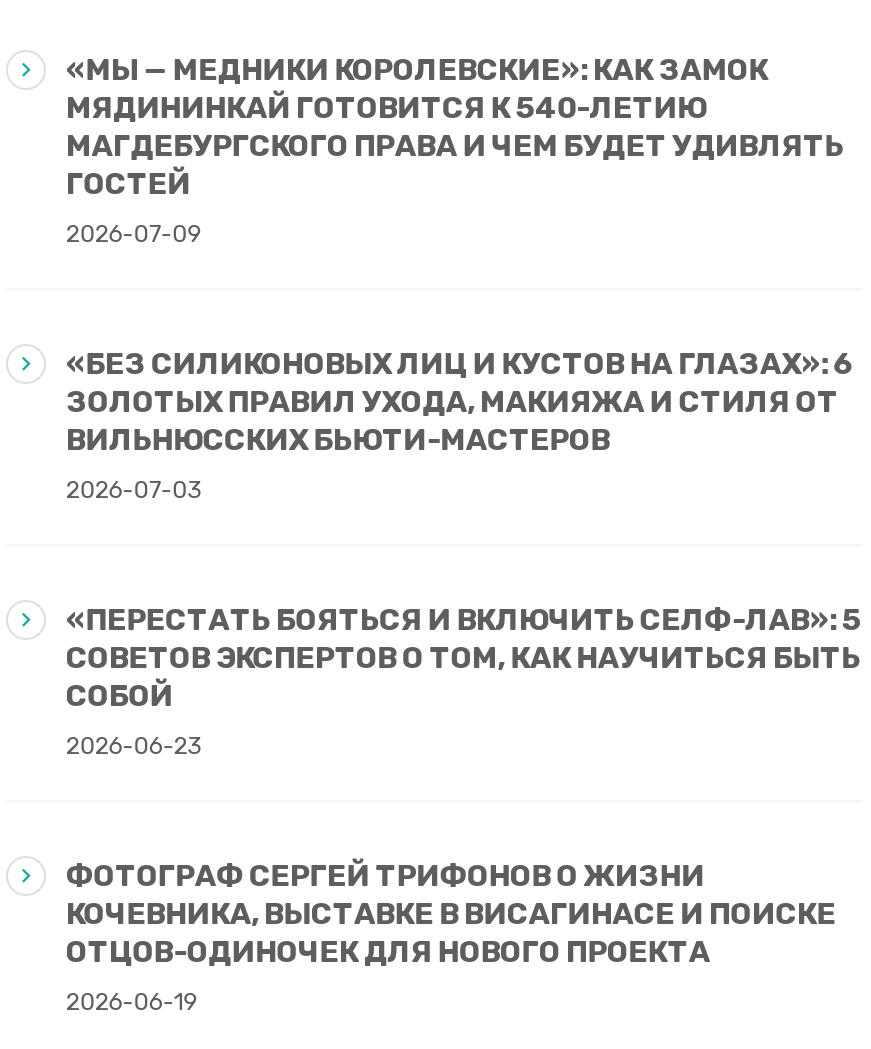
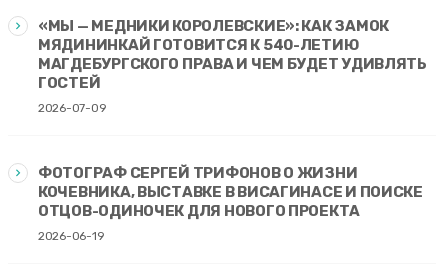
- «БЕЗ СИЛИКОНОВЫХ ЛИЦ И КУСТОВ НА ГЛАЗАХ»: 6
- ЗОЛОТЫХ ПРАВИЛ УХОДА, МАКИЯЖА И СТИЛЯ ОТ
- ВИЛЬНЮССКИХ БЬЮТИ-МАСТЕРОВ
- 2026-07-03

- «ПЕРЕСТАТЬ БОЯТЬСЯ И ВКЛЮЧИТЬ СЕЛФ-ЛАВ»: 5
- СОВЕТОВ ЭКСПЕРТОВ О ТОМ, КАК НАУЧИТЬСЯ БЫТЬ
- СОБОЙ
- 2026-06-23
